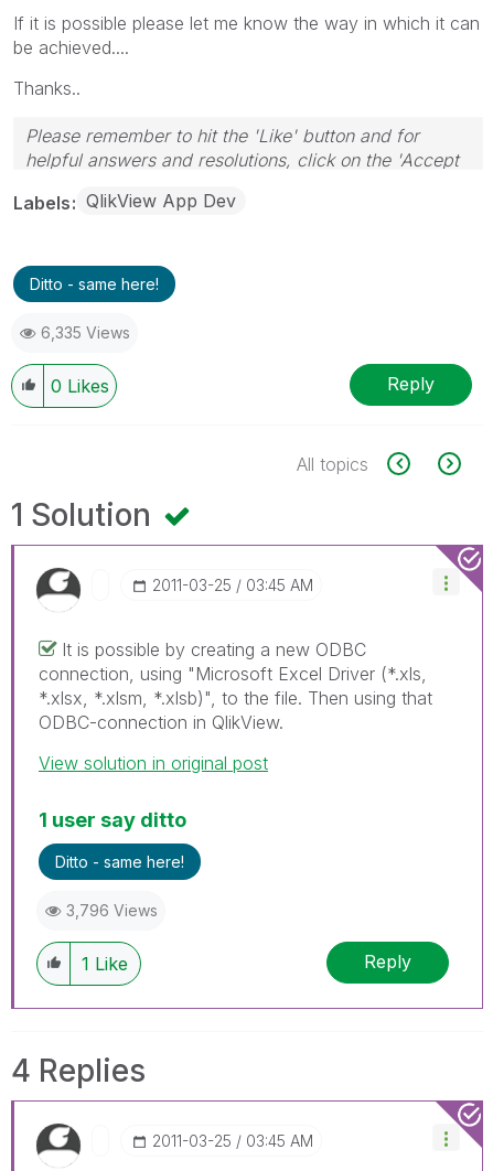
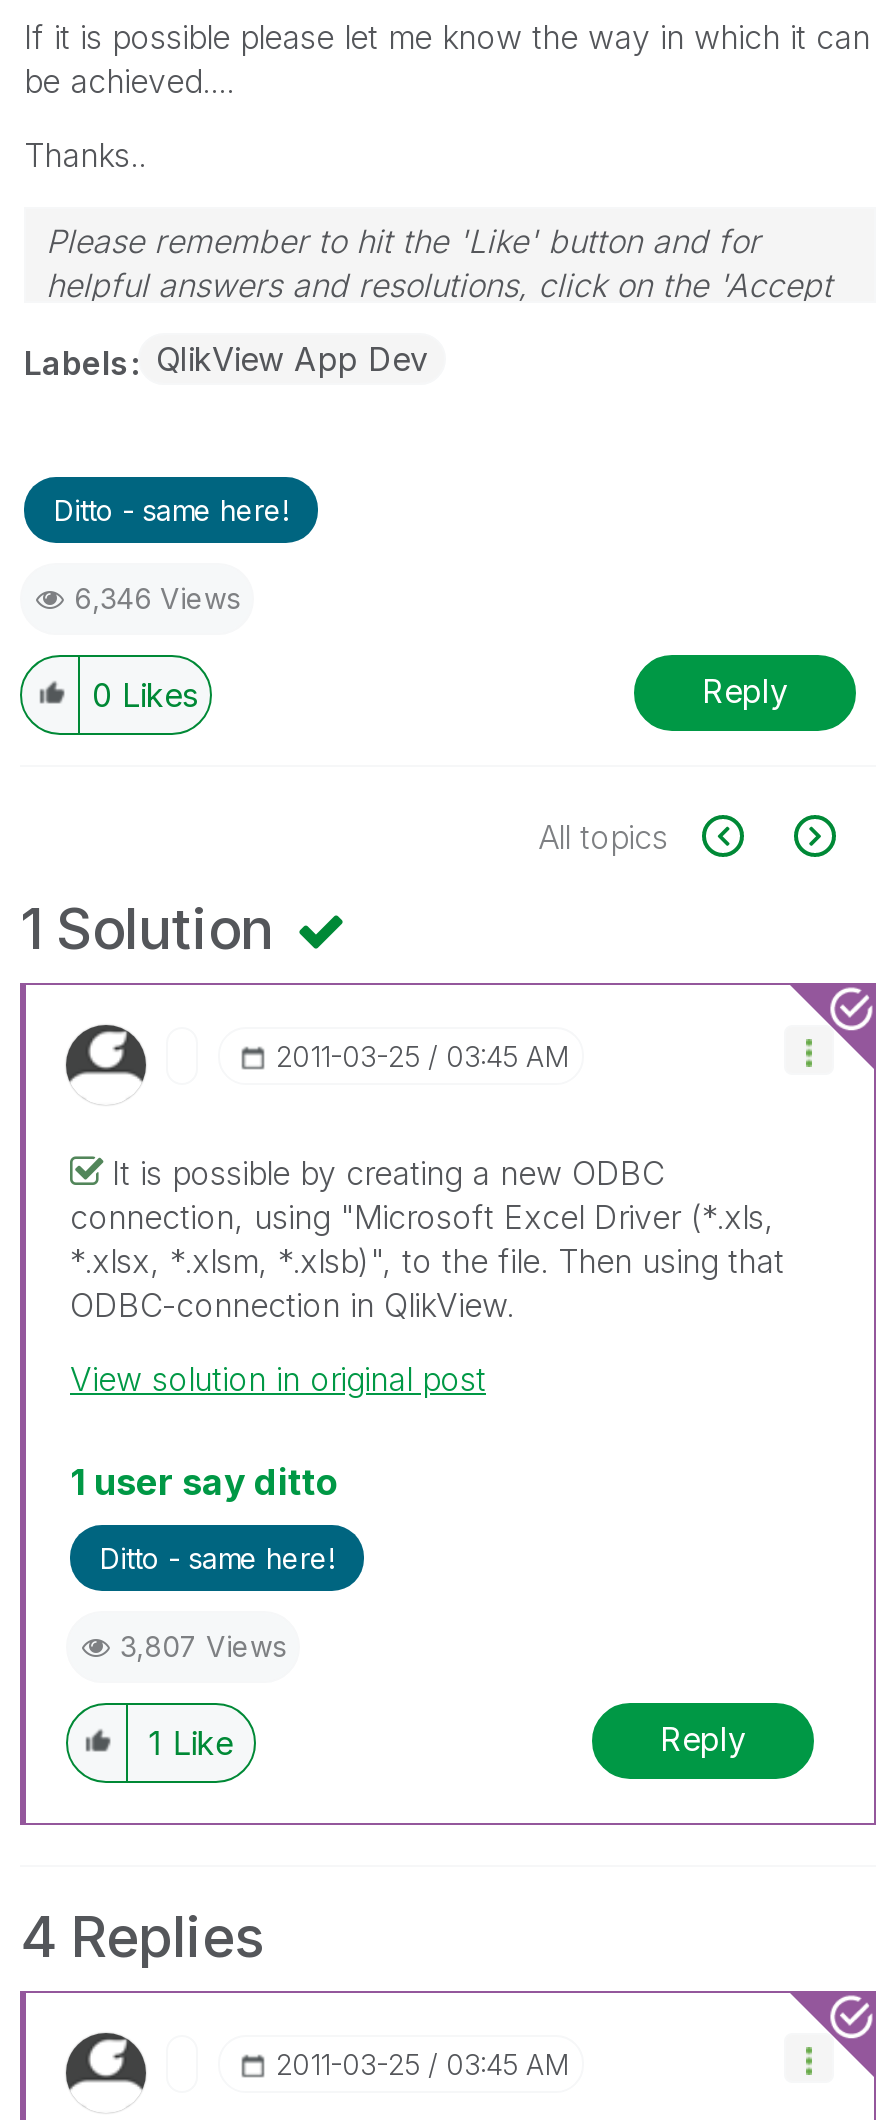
- 6,335 Views
+ 6,346 Views

- 3,796 Views
+ 3,807 Views
